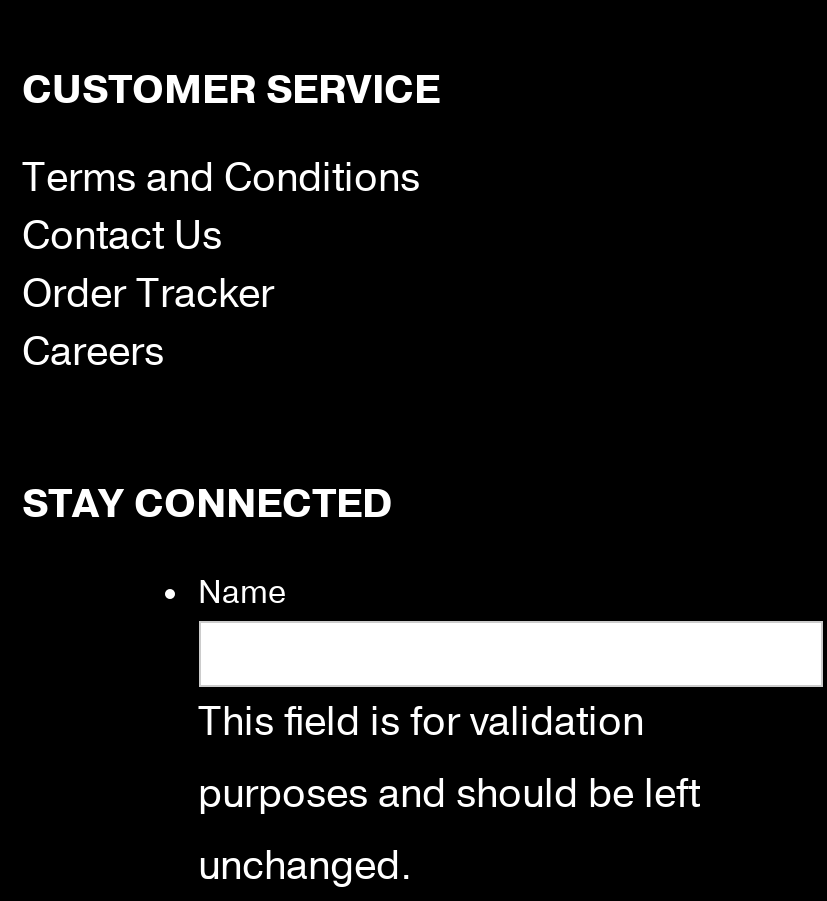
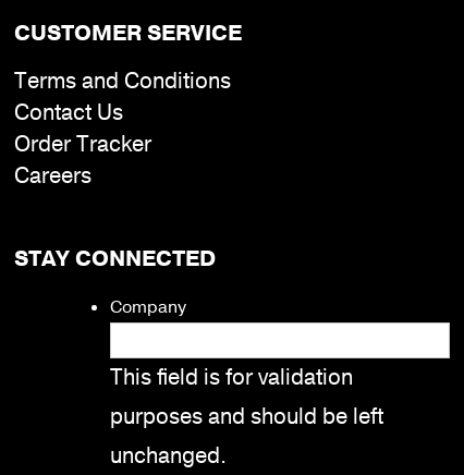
- Name
+ Company
